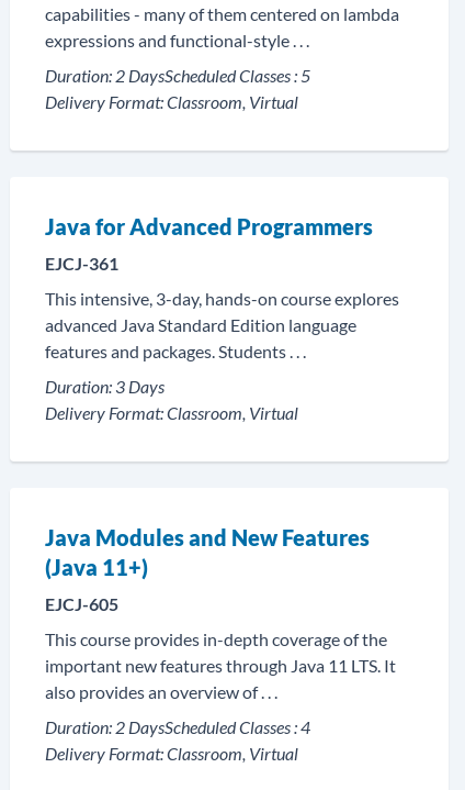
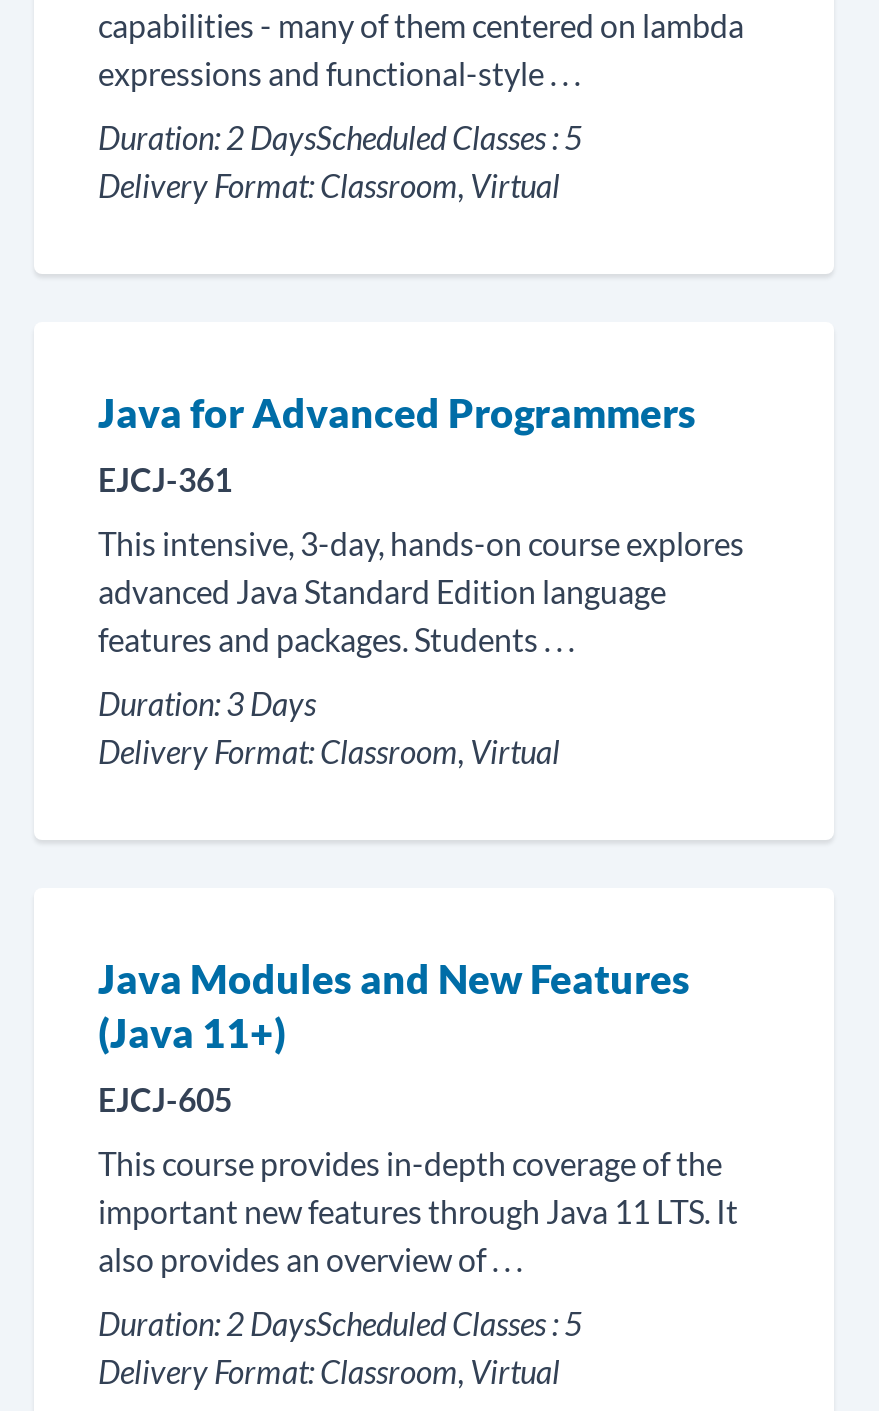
- Duration: 2 DaysScheduled Classes : 4
+ Duration: 2 DaysScheduled Classes : 5
